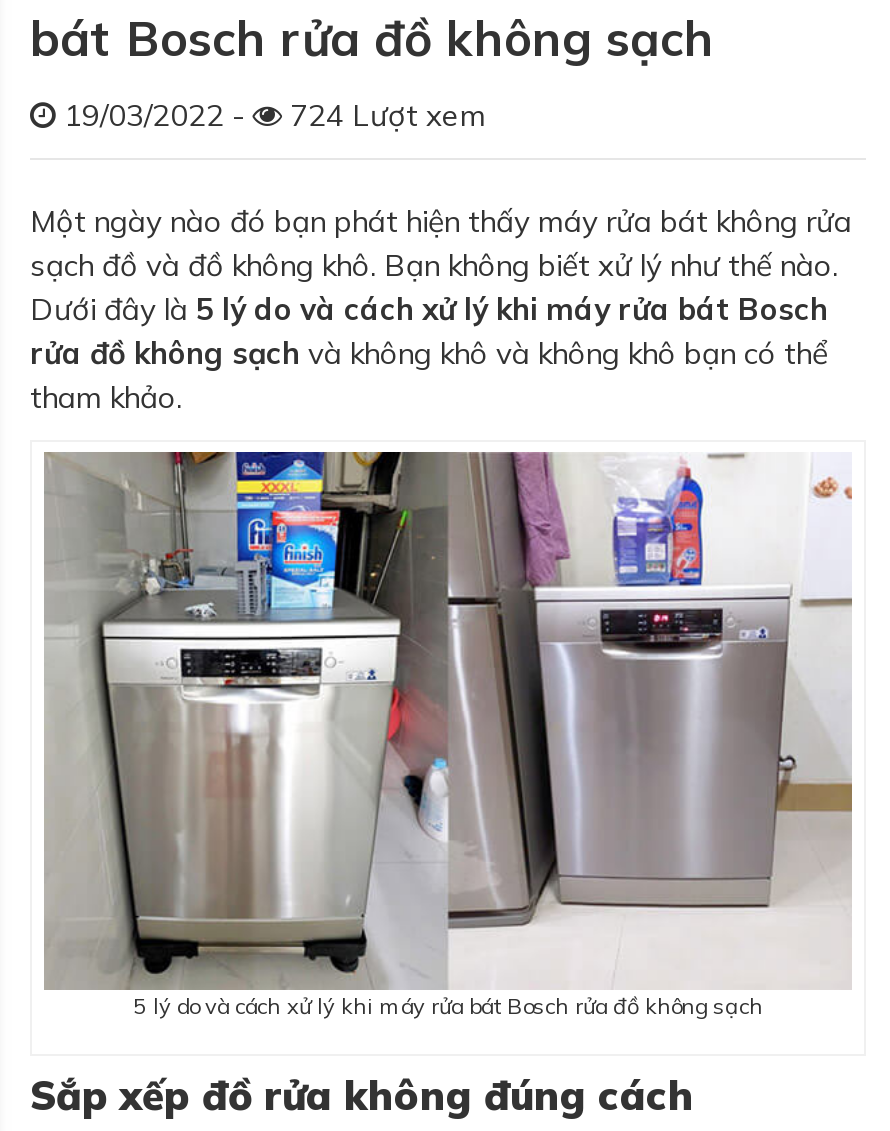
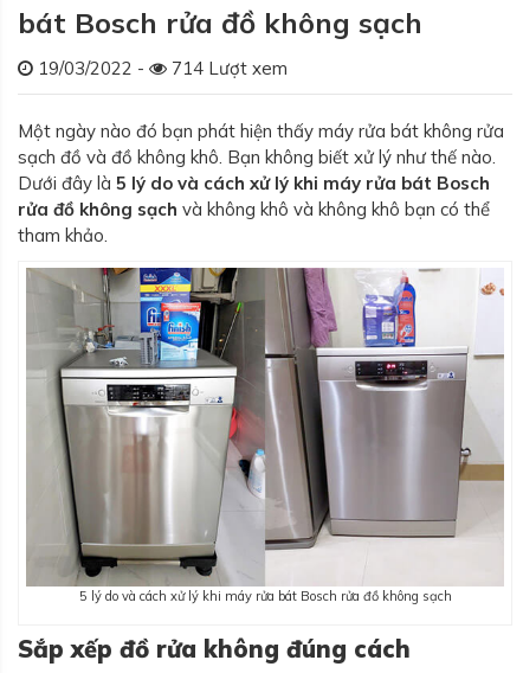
- 19/03/2022 - 724 Lượt xem
+ 19/03/2022 - 714 Lượt xem
